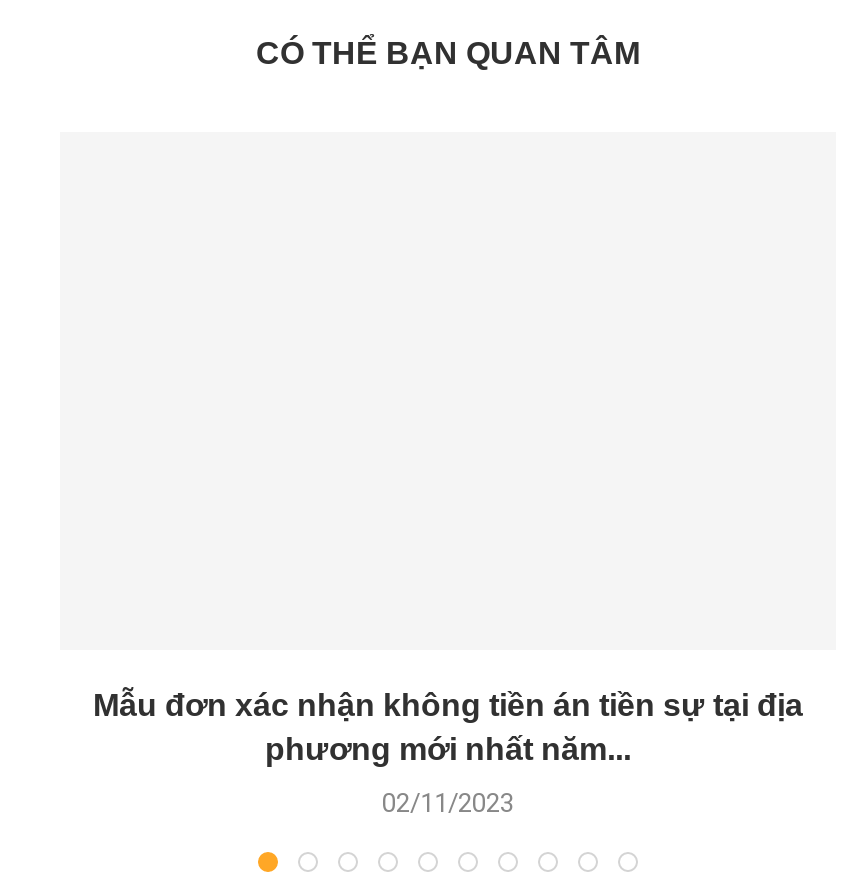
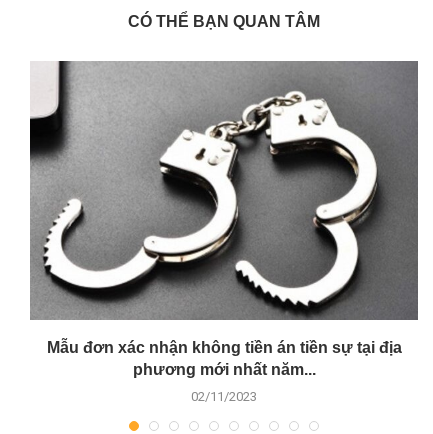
+ [image]
